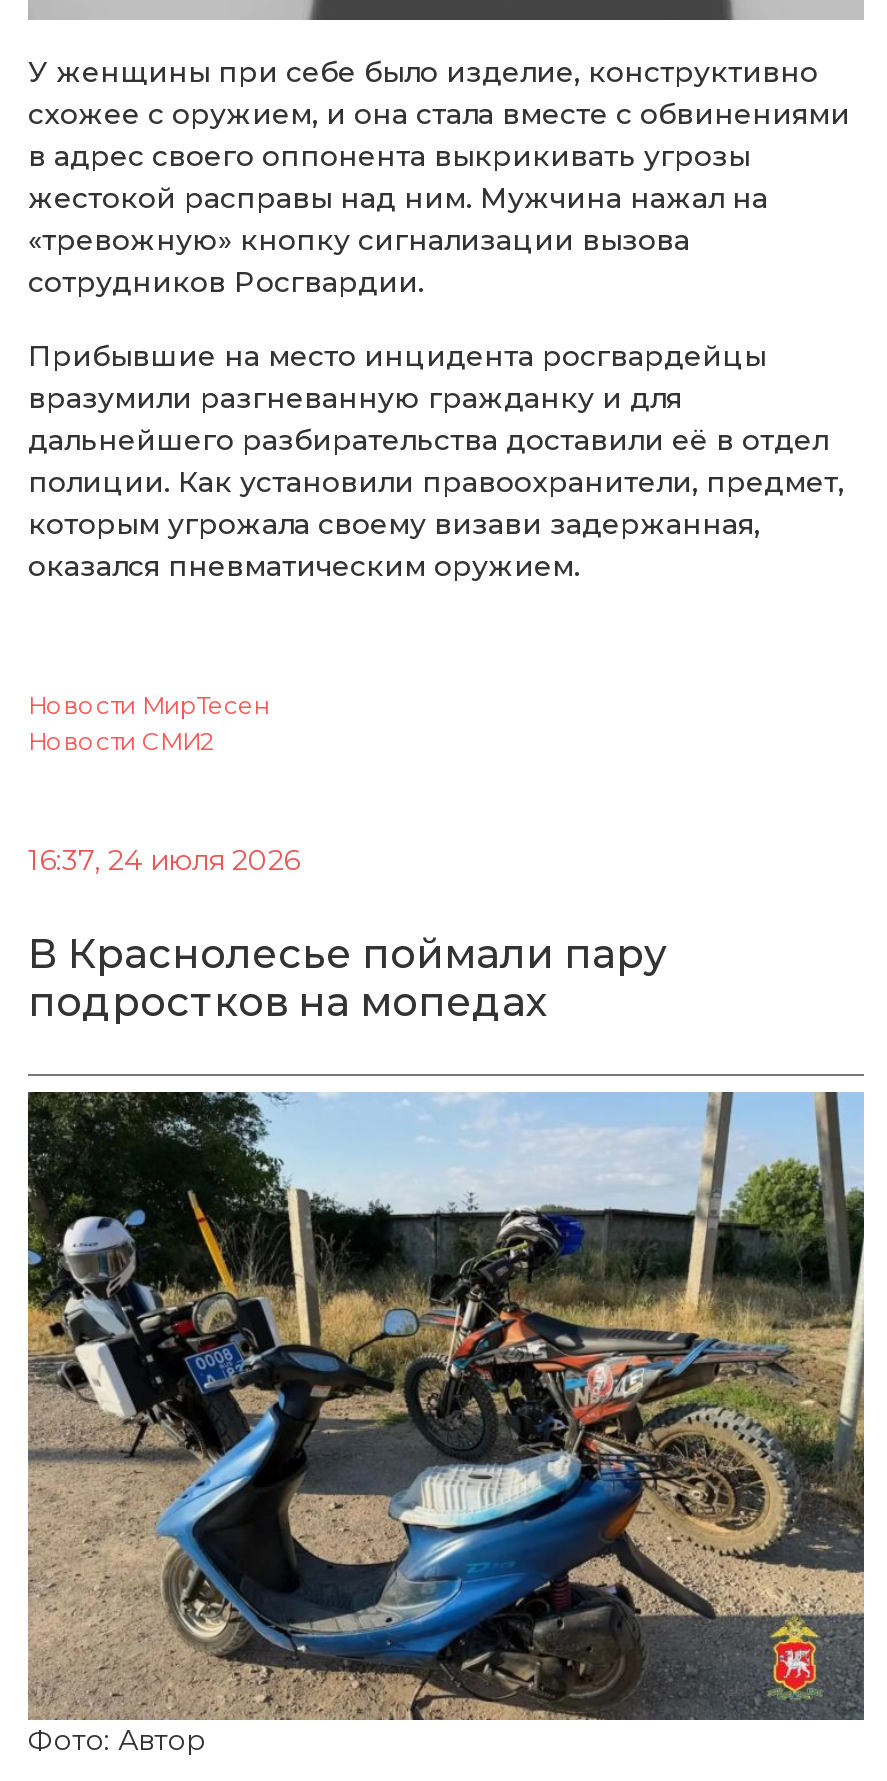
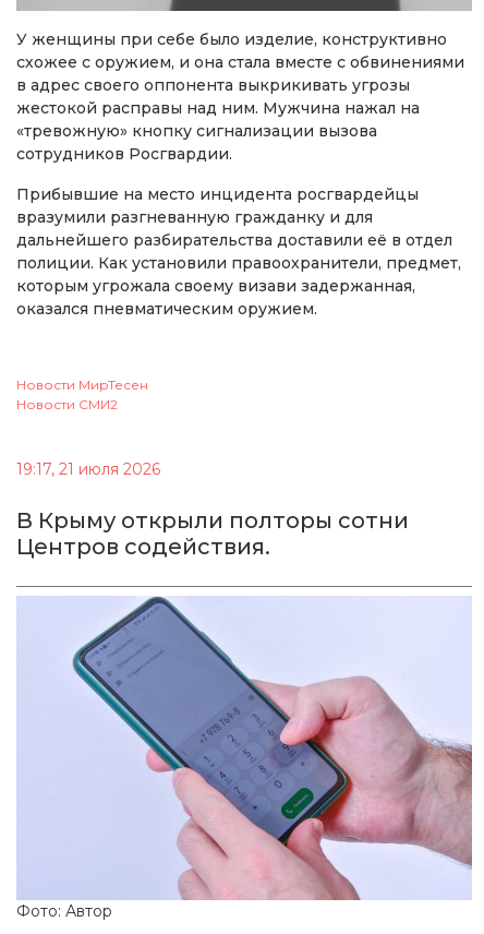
- 16:37, 24 июля 2026
+ 19:17, 21 июля 2026

- В Краснолесье поймали пару
- подростков на мопедах
+ В Крыму открыли полторы сотни
+ Центров содействия.

- [image]
+ [image]
